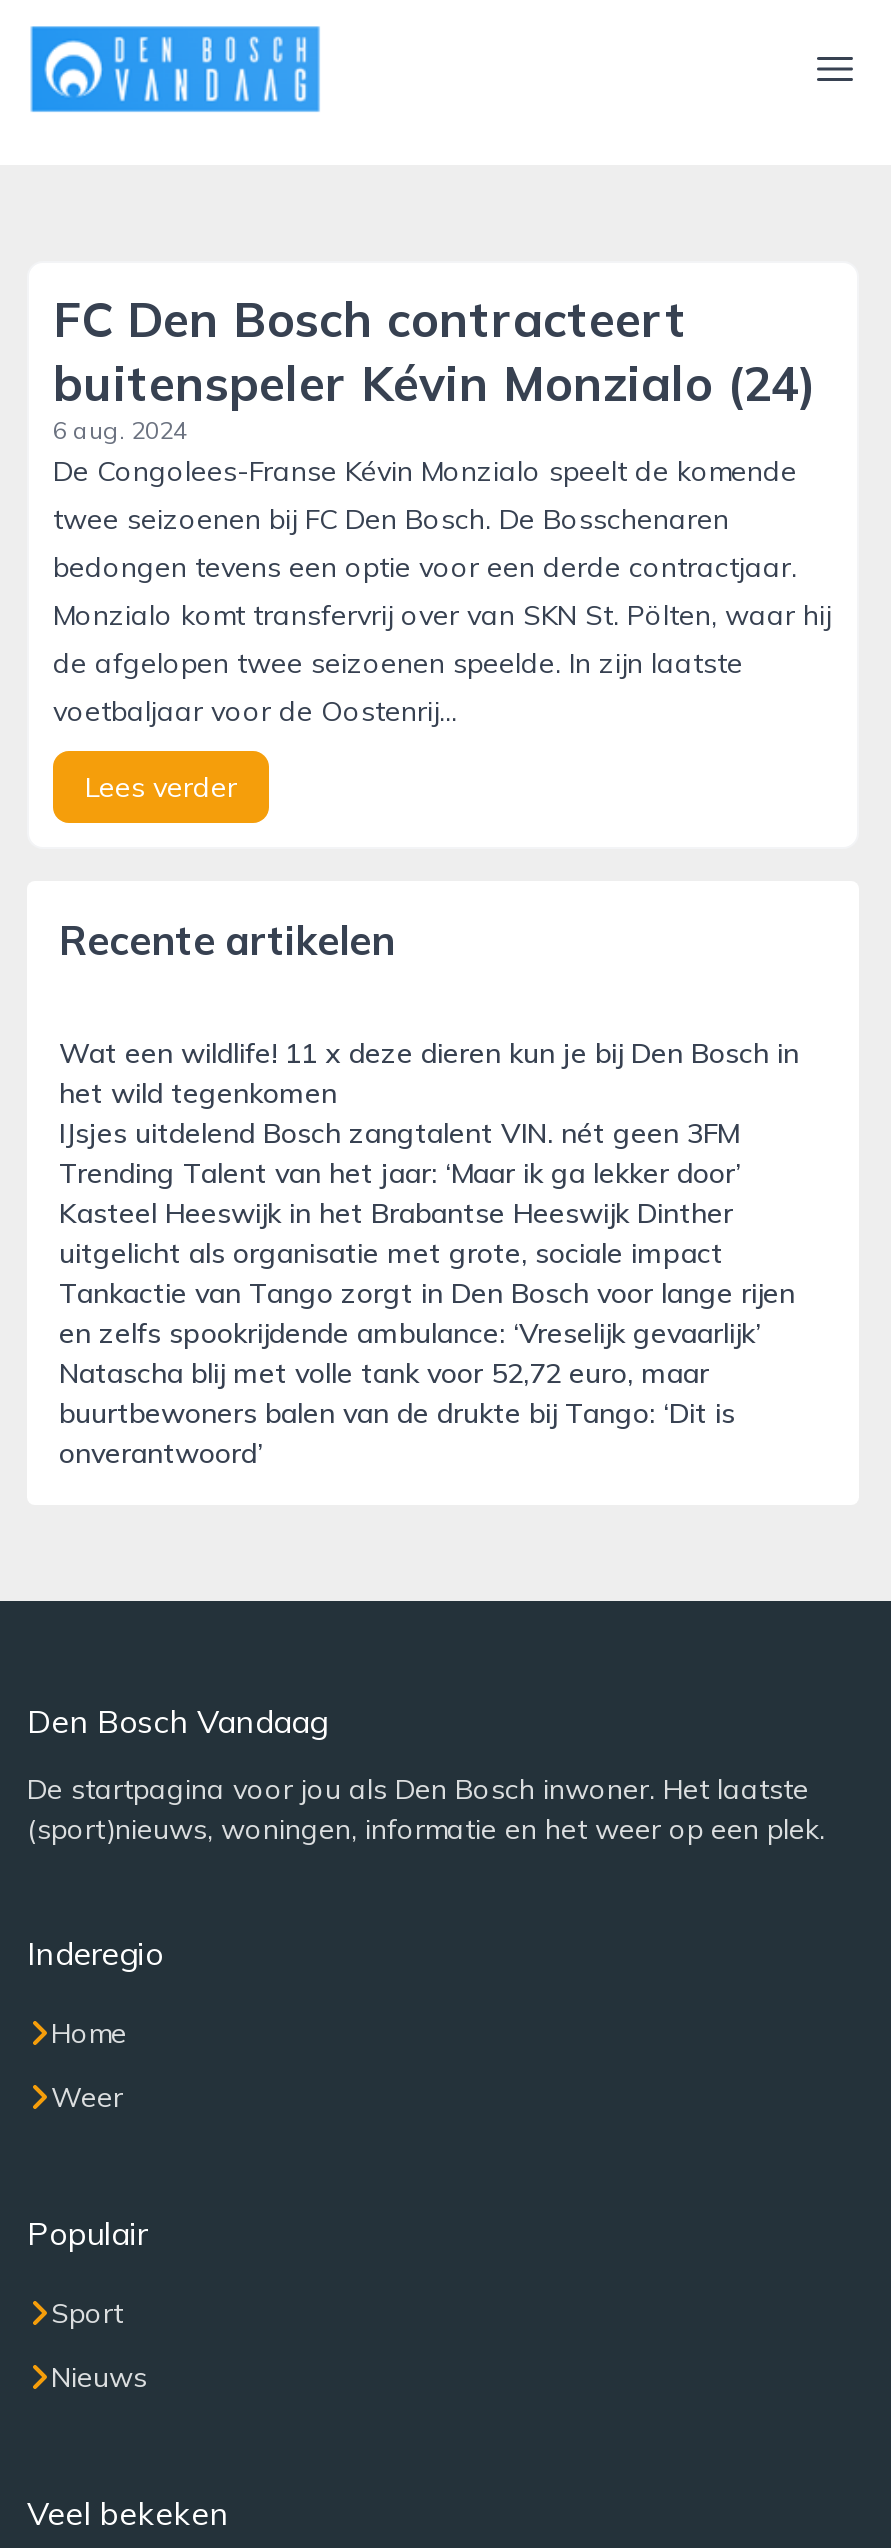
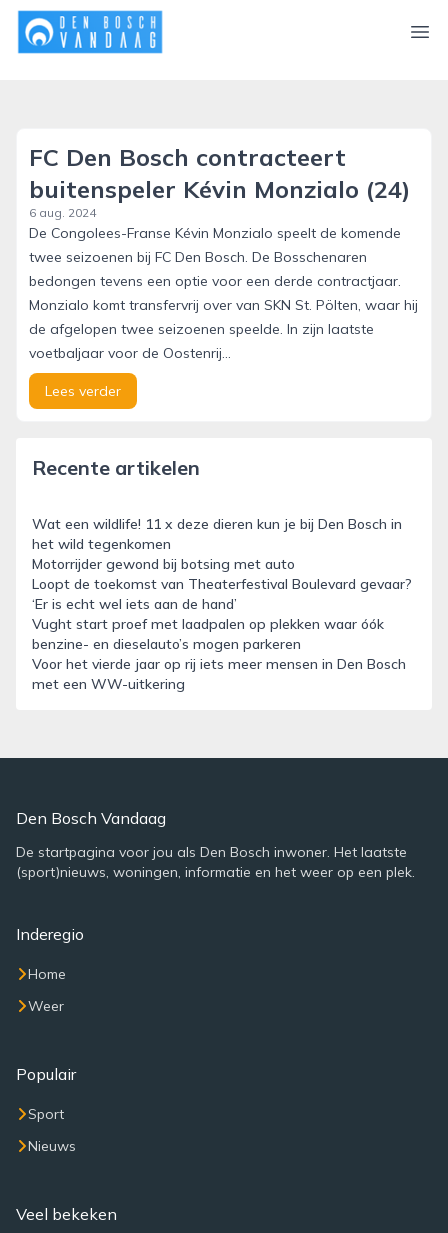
- IJsjes uitdelend Bosch zangtalent VIN. nét geen 3FM
- Trending Talent van het jaar: ‘Maar ik ga lekker door’
- Kasteel Heeswijk in het Brabantse Heeswijk Dinther
- uitgelicht als organisatie met grote, sociale impact
- Tankactie van Tango zorgt in Den Bosch voor lange rijen
- en zelfs spookrijdende ambulance: ‘Vreselijk gevaarlijk’
- Natascha blij met volle tank voor 52,72 euro, maar
- buurtbewoners balen van de drukte bij Tango: ‘Dit is
- onverantwoord’
+ Motorrijder gewond bij botsing met auto
+ Loopt de toekomst van Theaterfestival Boulevard gevaar?
+ ‘Er is echt wel iets aan de hand’
+ Vught start proef met laadpalen op plekken waar óók
+ benzine- en dieselauto’s mogen parkeren
+ Voor het vierde jaar op rij iets meer mensen in Den Bosch
+ met een WW-uitkering
